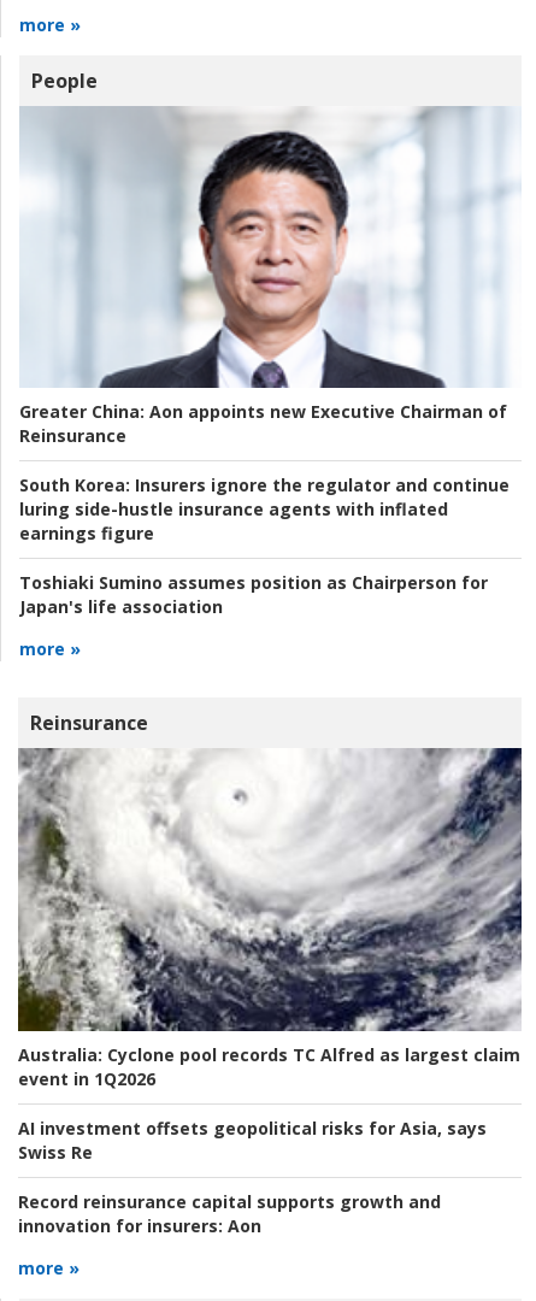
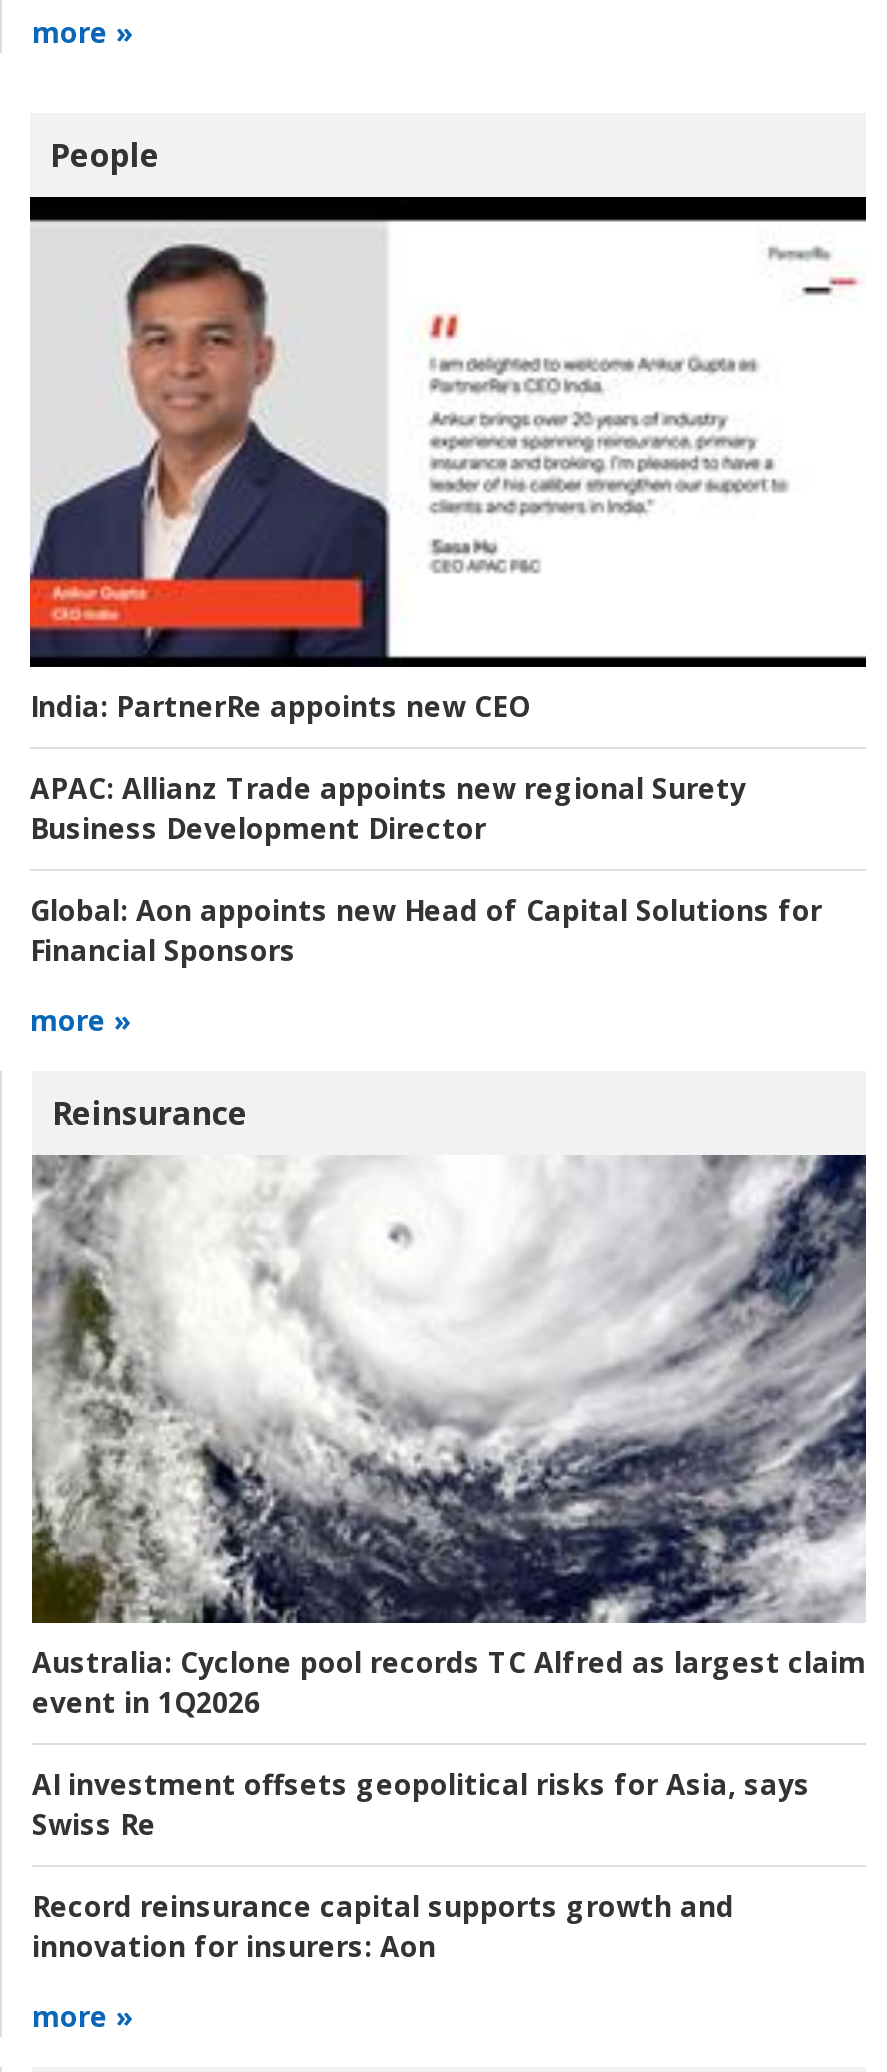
- [image]
+ [image]

- Greater China: Aon appoints new Executive Chairman of
- Reinsurance
+ India: PartnerRe appoints new CEO

- South Korea: Insurers ignore the regulator and continue
- luring side-hustle insurance agents with inflated
- earnings figure
+ APAC: Allianz Trade appoints new regional Surety
+ Business Development Director

- Toshiaki Sumino assumes position as Chairperson for
- Japan's life association
+ Global: Aon appoints new Head of Capital Solutions for
+ Financial Sponsors
